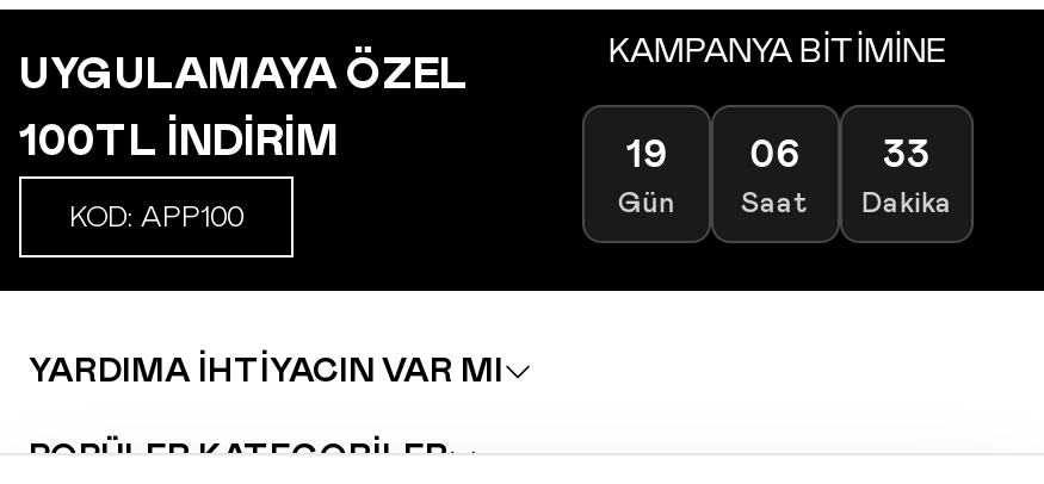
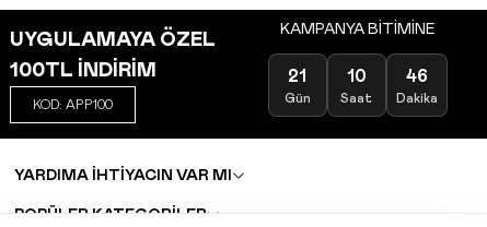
- 19
+ 21

- 06
+ 10

- 33
+ 46
